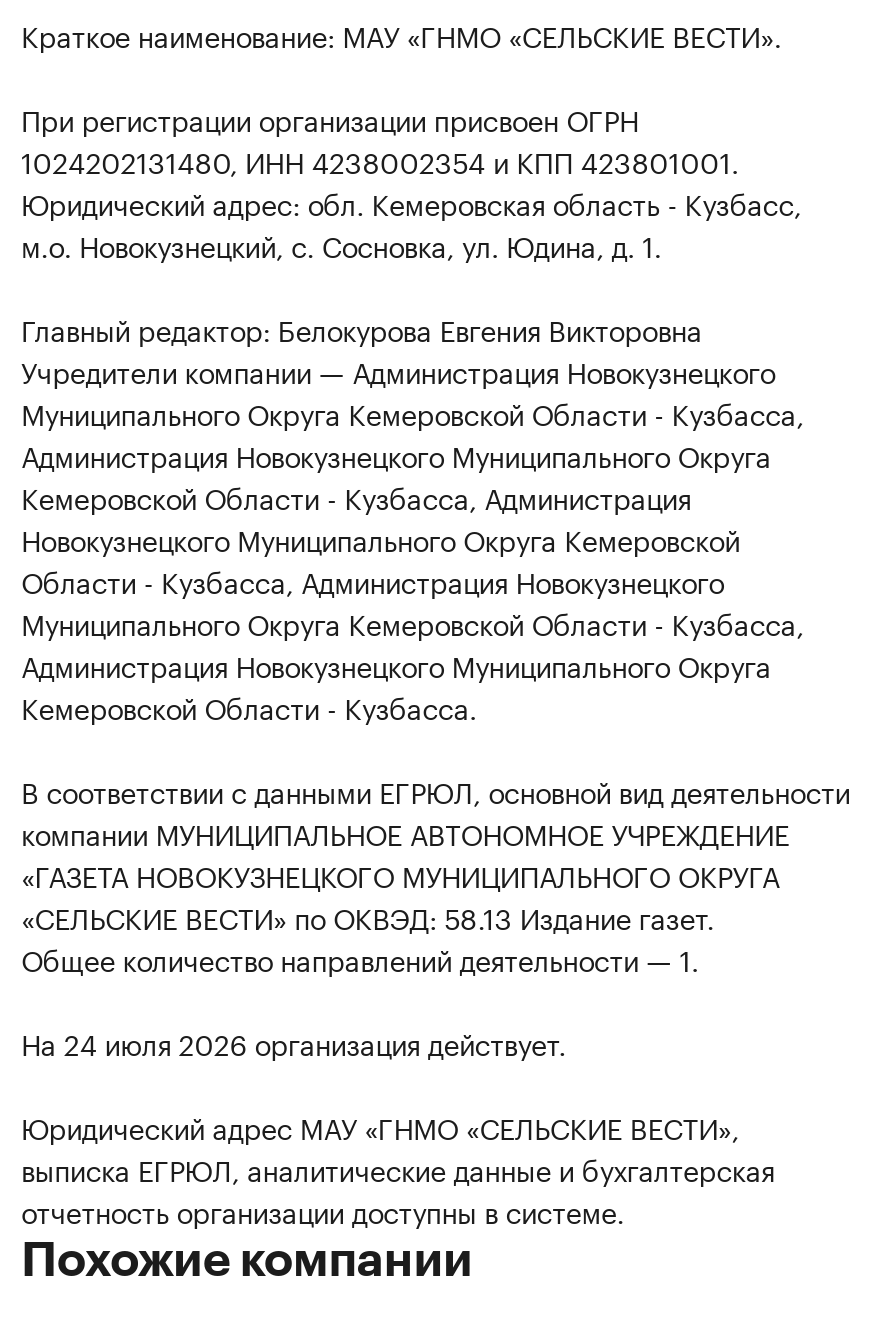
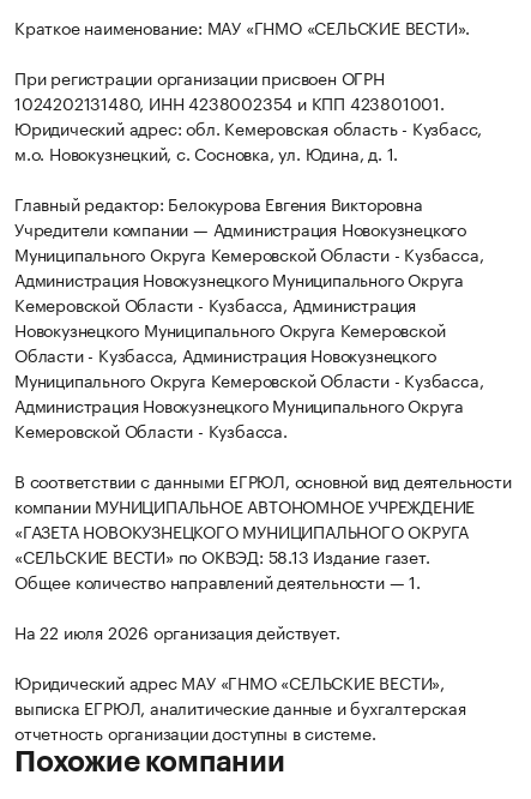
- На 24 июля 2026 организация действует.
+ На 22 июля 2026 организация действует.
